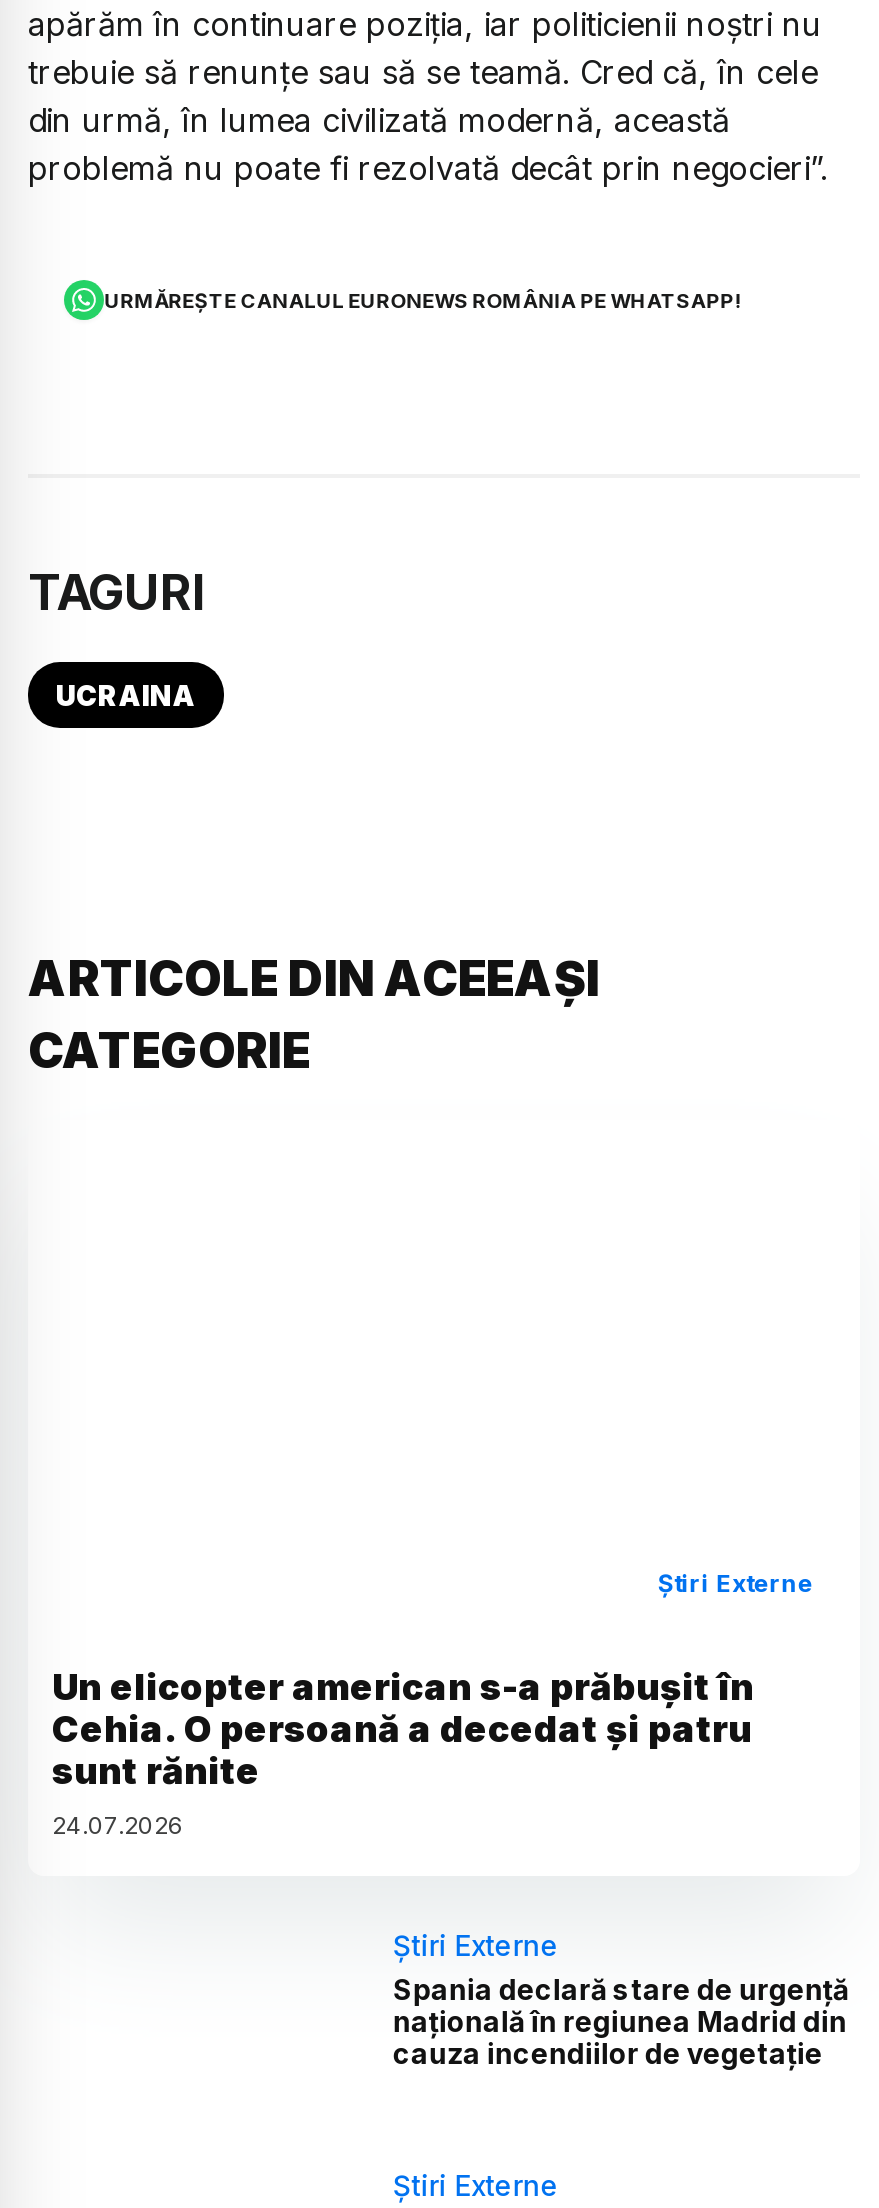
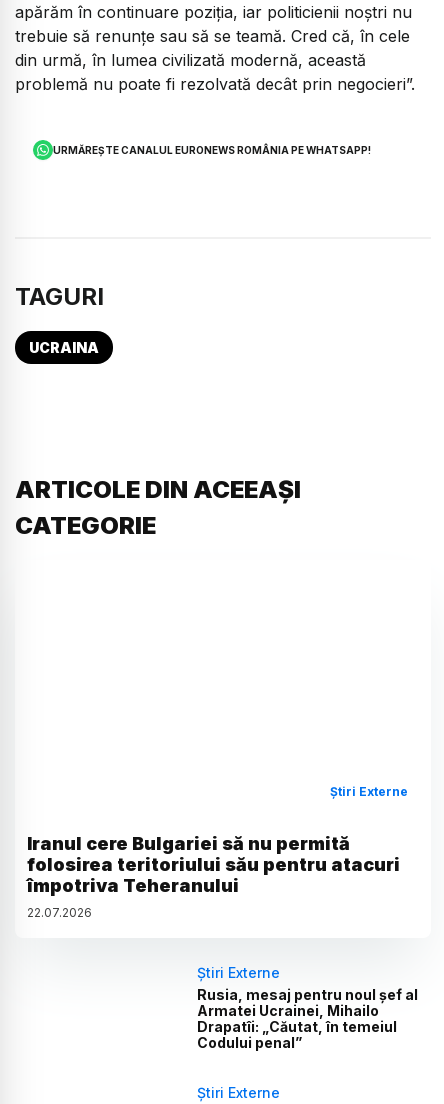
- Un elicopter american s-a prăbușit în
- Cehia. O persoană a decedat și patru
- sunt rănite
- 24.07.2026
+ Iranul cere Bulgariei să nu permită
+ folosirea teritoriului său pentru atacuri
+ împotriva Teheranului
+ 22.07.2026

- Spania declară stare de urgență
- națională în regiunea Madrid din
- cauza incendiilor de vegetație
+ Rusia, mesaj pentru noul șef al
+ Armatei Ucrainei, Mihailo
+ Drapatîi: „Căutat, în temeiul
+ Codului penal”
